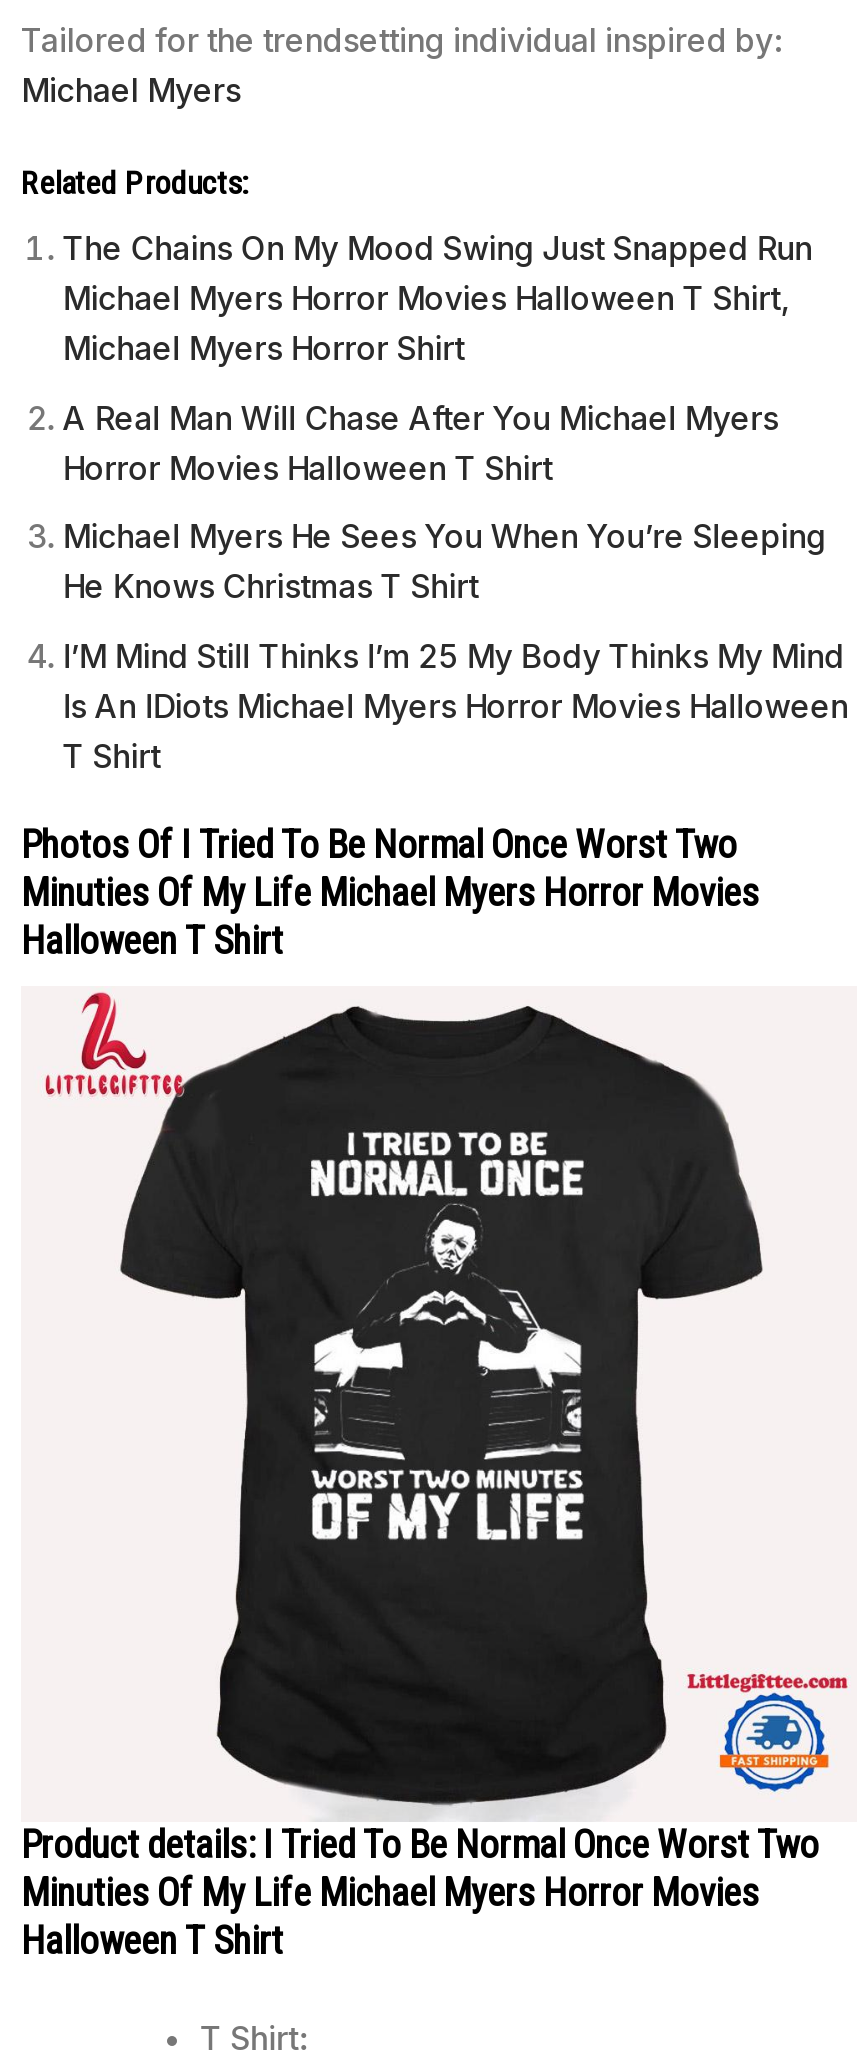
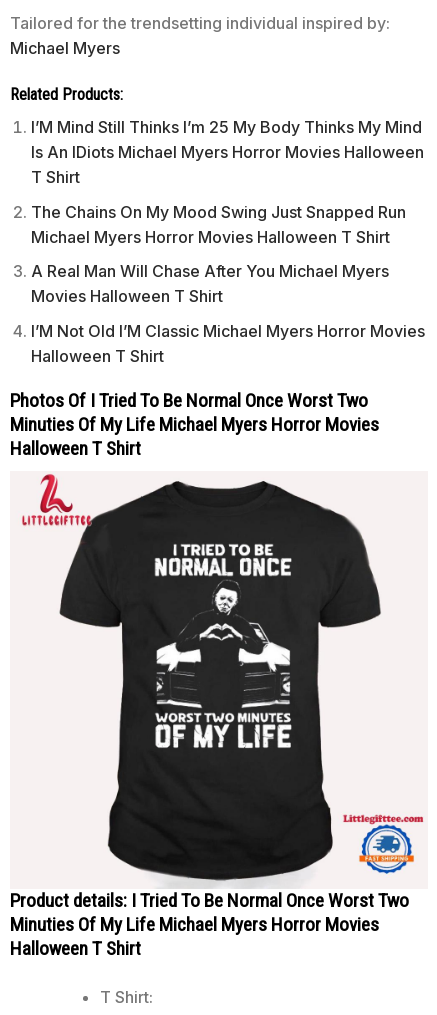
moved down: The Chains On My Mood Swing Just Snapped Run

- Michael Myers Horror Movies Halloween T Shirt,
- Michael Myers Horror Shirt
- Horror Movies Halloween T Shirt
- Michael Myers He Sees You When You’re Sleeping
- He Knows Christmas T Shirt

moved down: A Real Man Will Chase After You Michael Myers

moved up: I’M Mind Still Thinks I’m 25 My Body Thinks My Mind | Is An IDiots Michael Myers Horror Movies Halloween | T Shirt

+ Michael Myers Horror Movies Halloween T Shirt
+ Movies Halloween T Shirt
+ I’M Not Old I’M Classic Michael Myers Horror Movies
+ Halloween T Shirt
